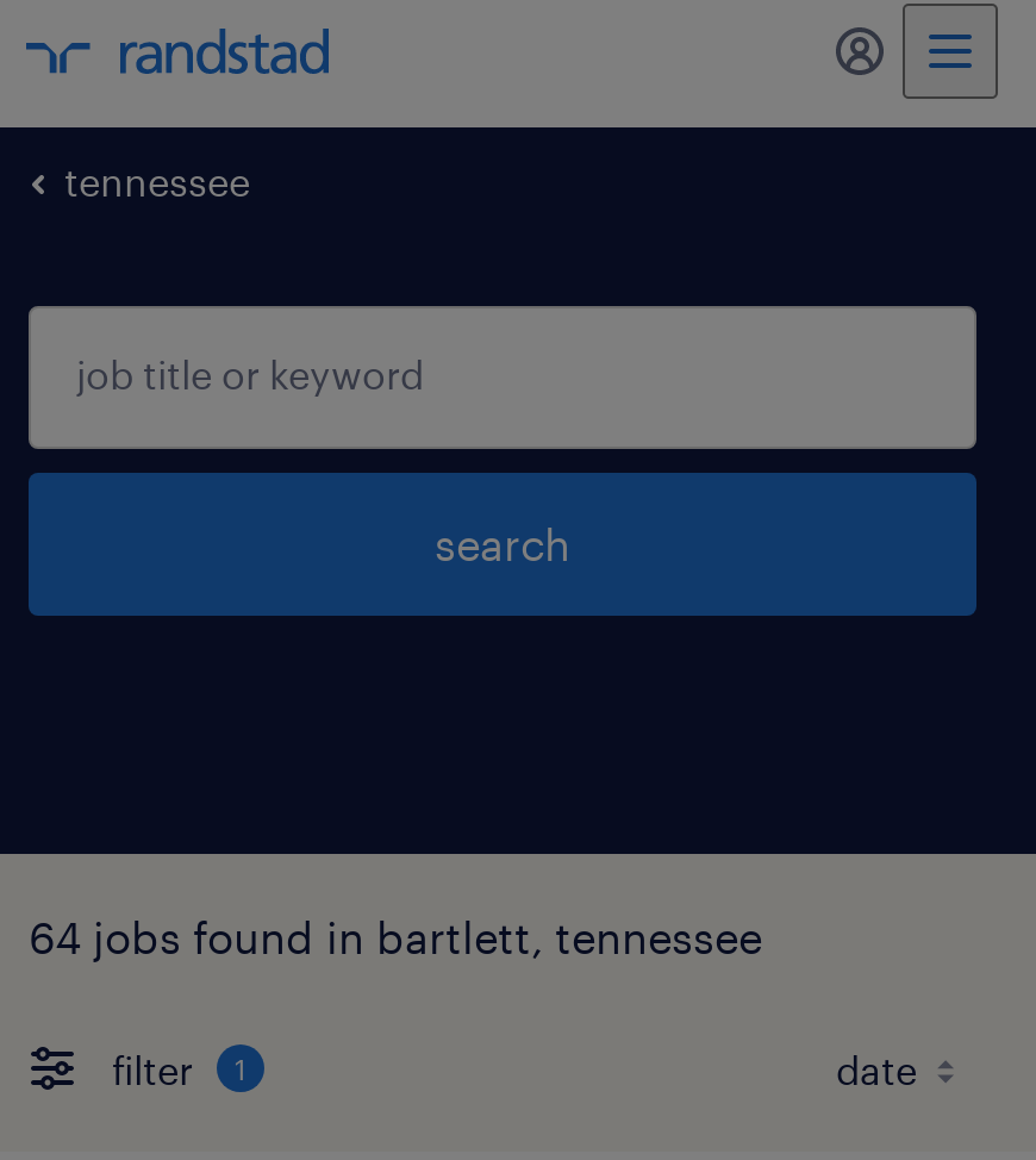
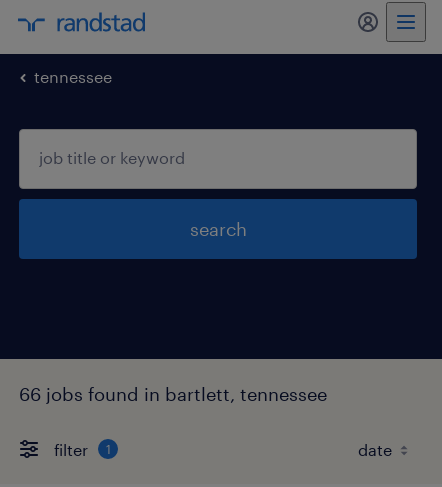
- 64 jobs found in bartlett, tennessee
+ 66 jobs found in bartlett, tennessee
